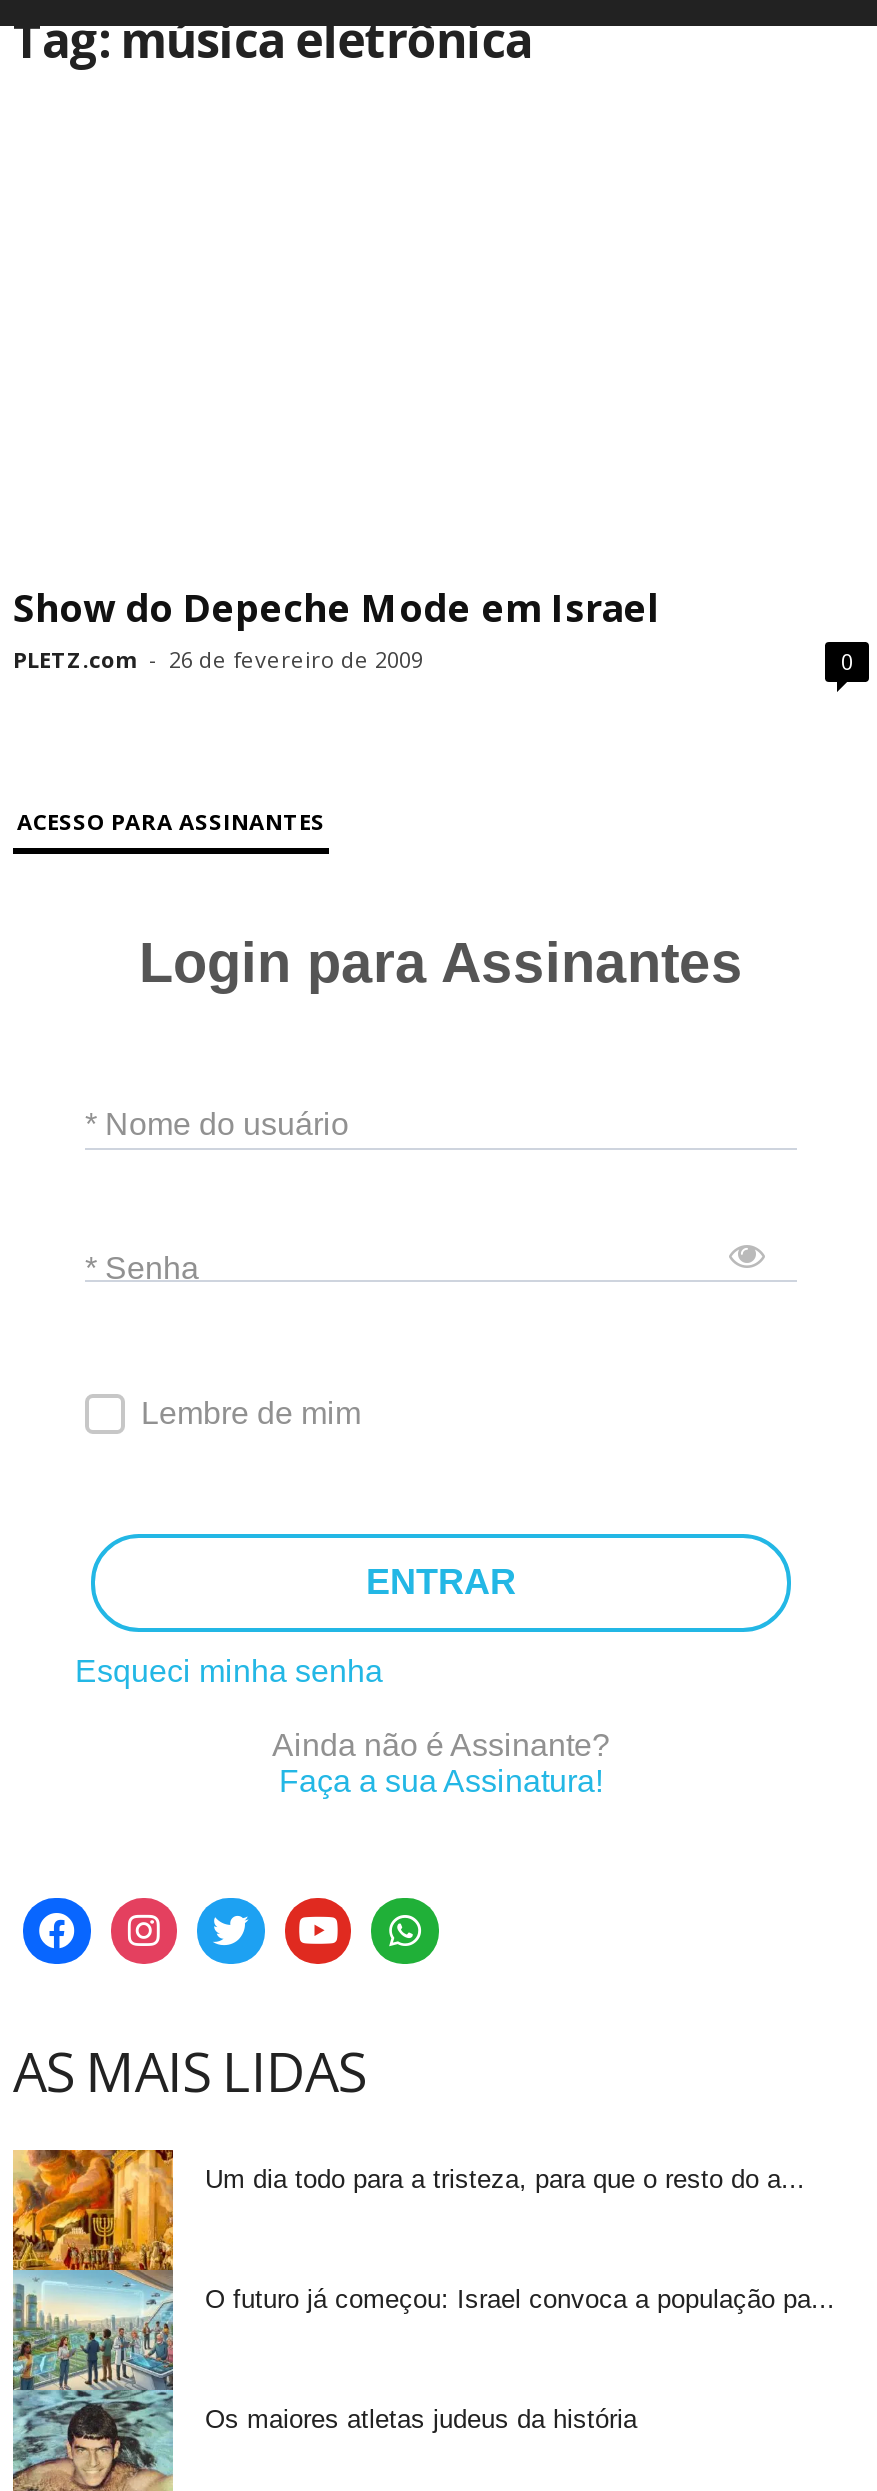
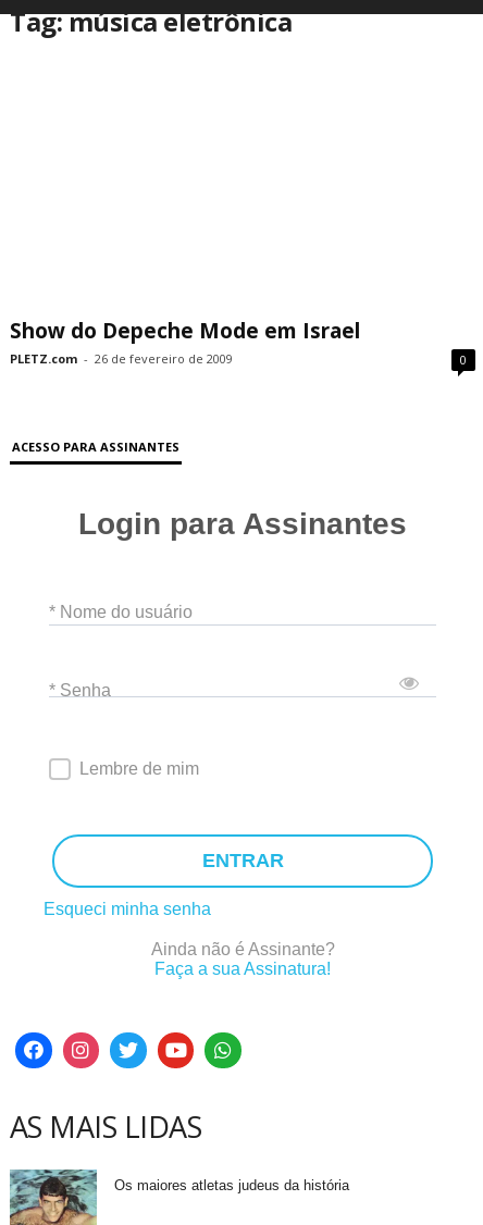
- [image]
- Um dia todo para a tristeza, para que o resto do a...

- O futuro já começou: Israel convoca a população pa...
